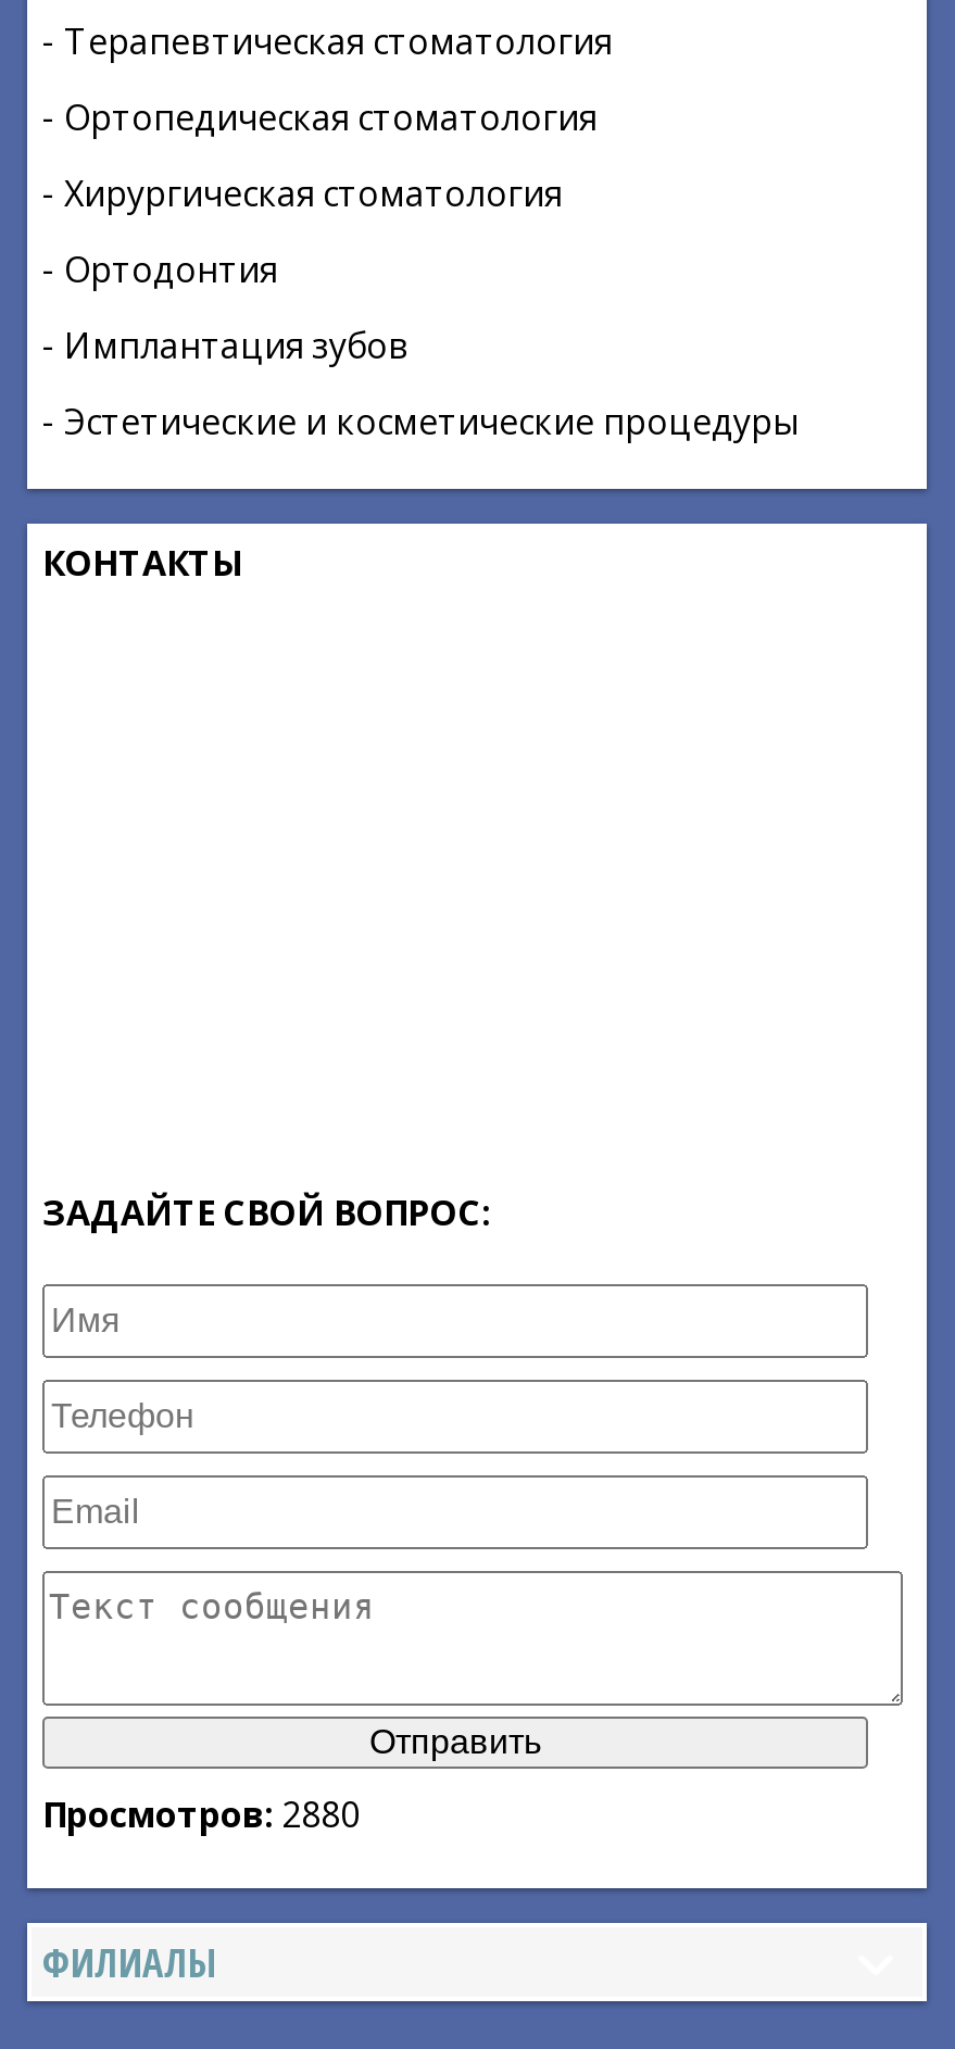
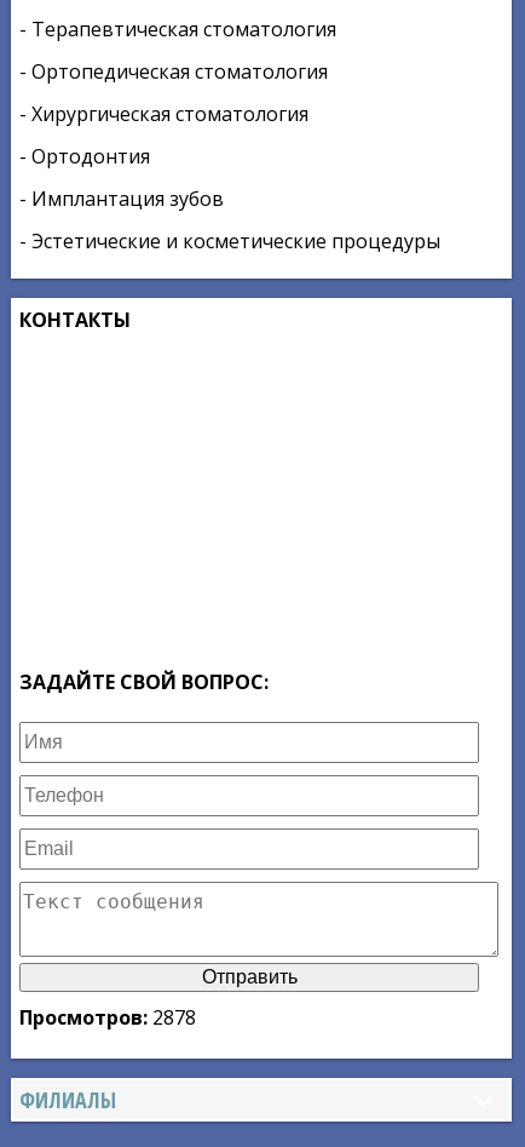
- Просмотров: 2880
+ Просмотров: 2878
